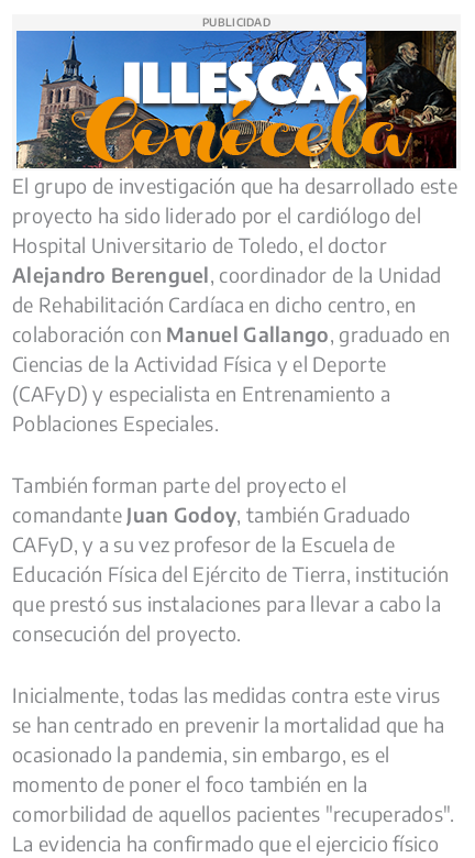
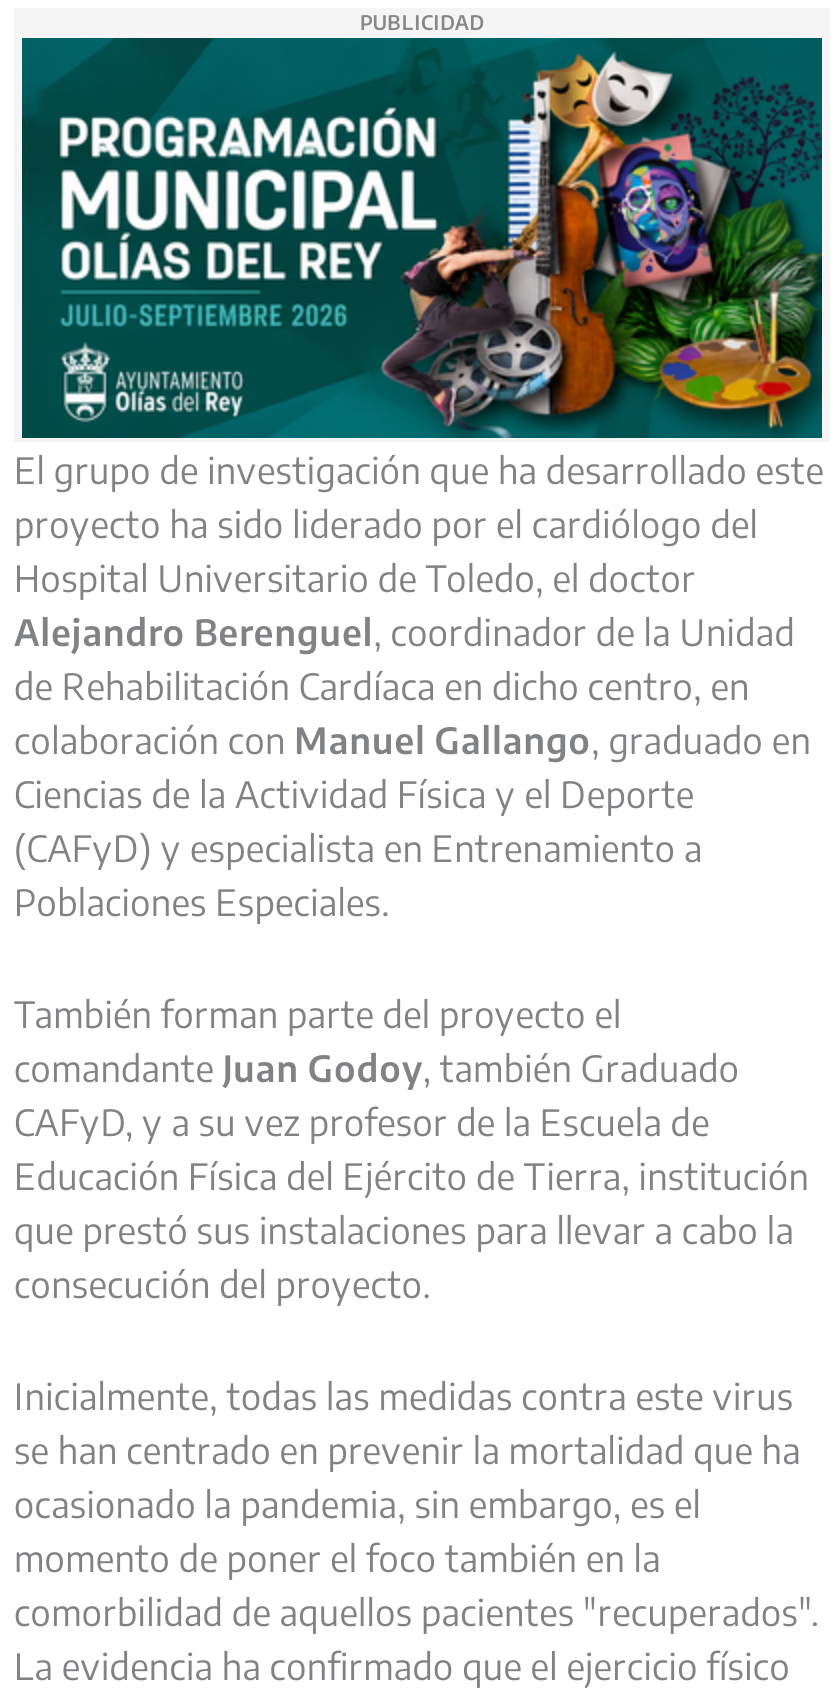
- [image]
+ [image]
